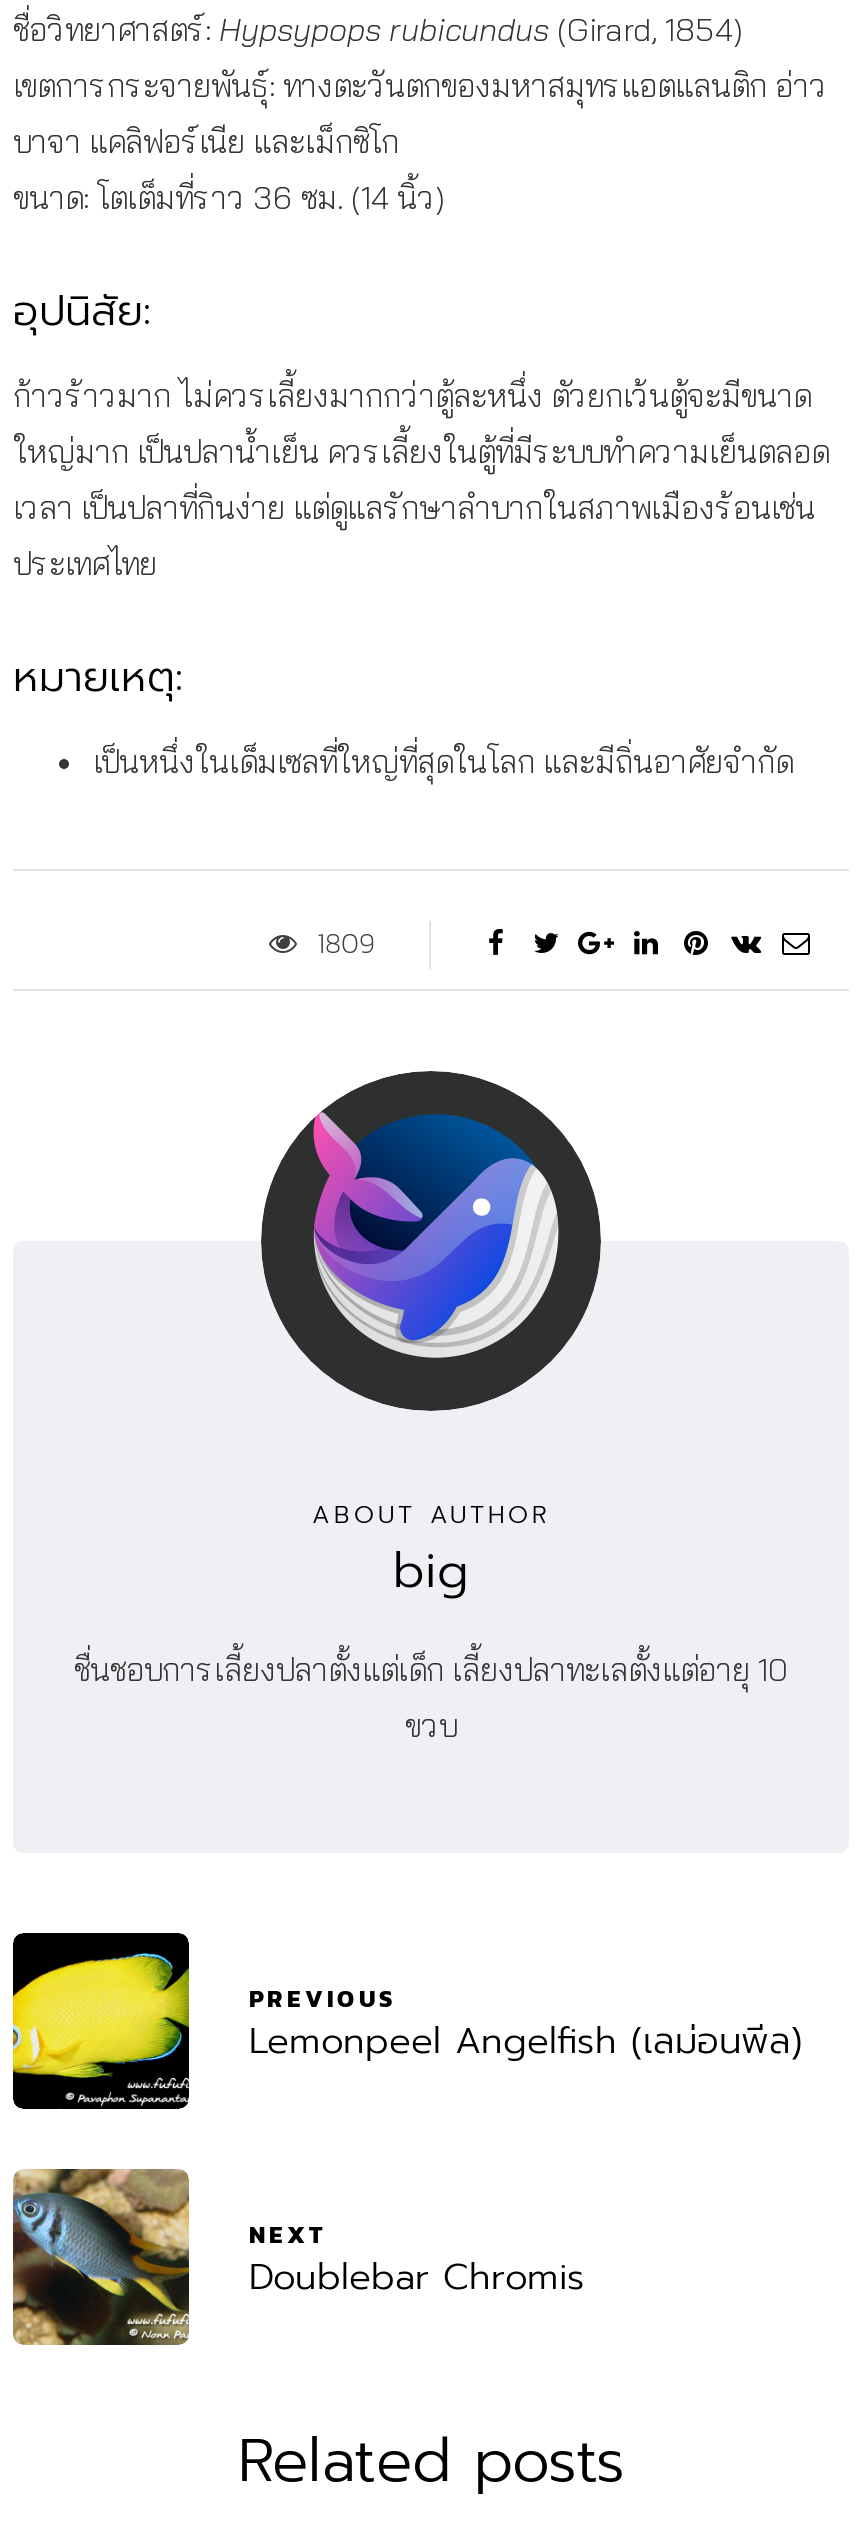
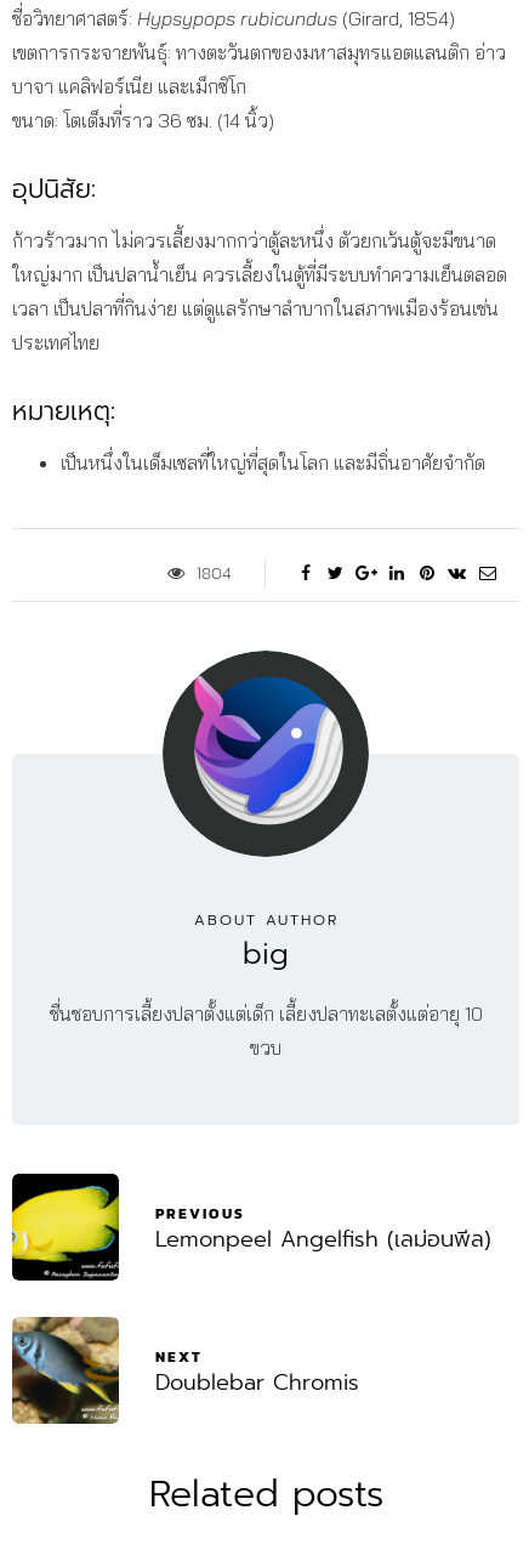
- 1809
+ 1804
